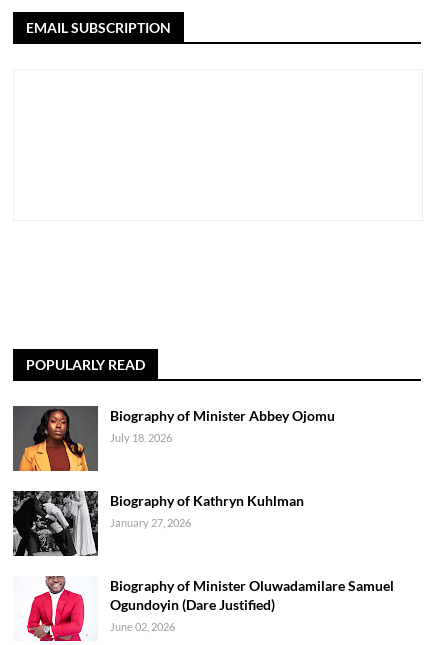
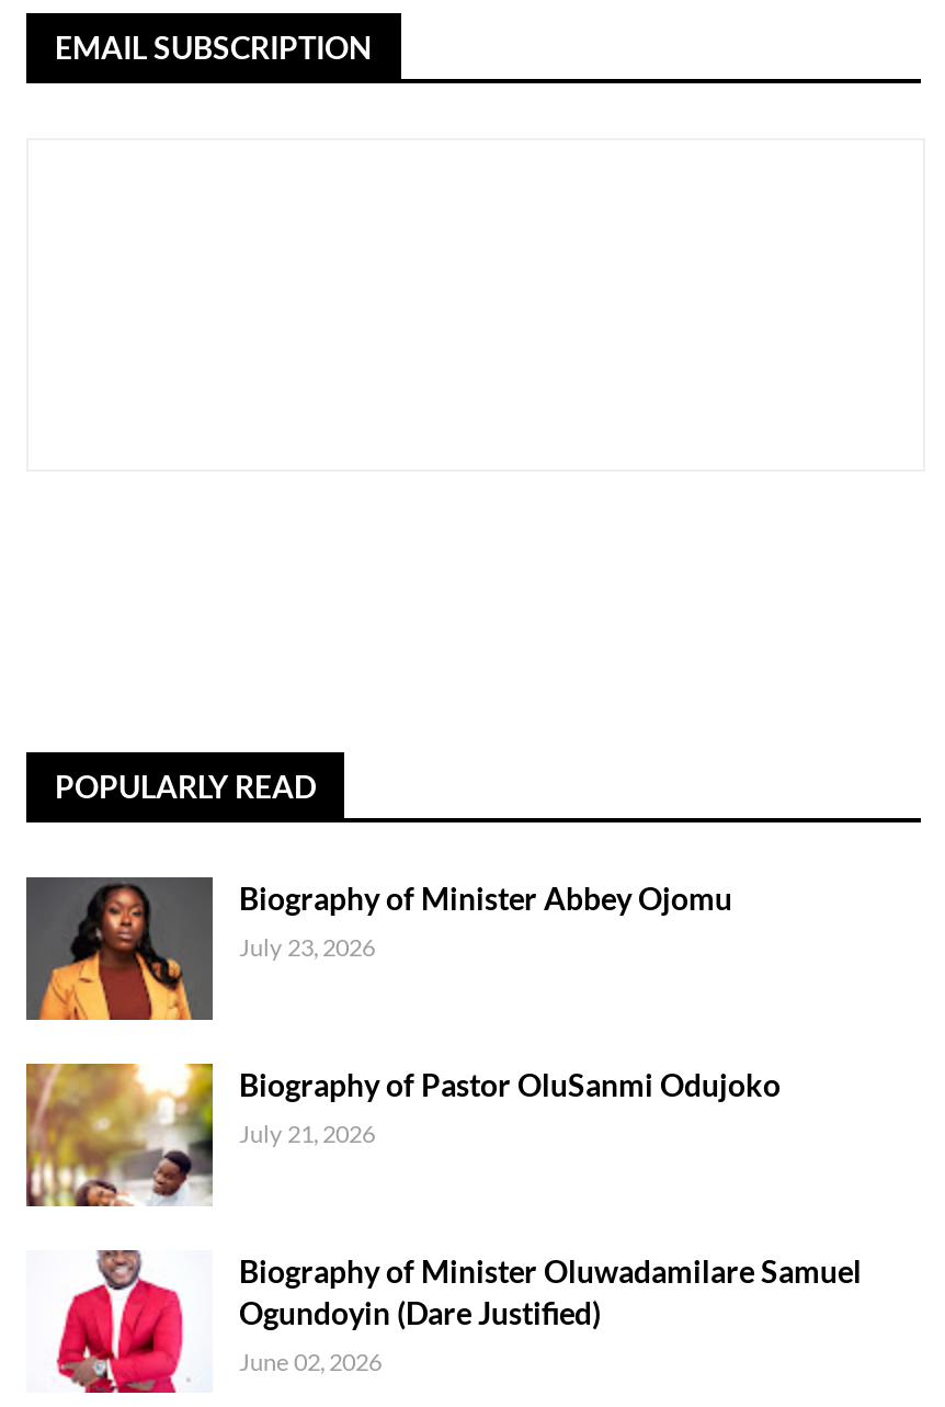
- July 18, 2026
+ July 23, 2026

- [image]
- Biography of Kathryn Kuhlman
- January 27, 2026
+ [image]
+ Biography of Pastor OluSanmi Odujoko
+ July 21, 2026
